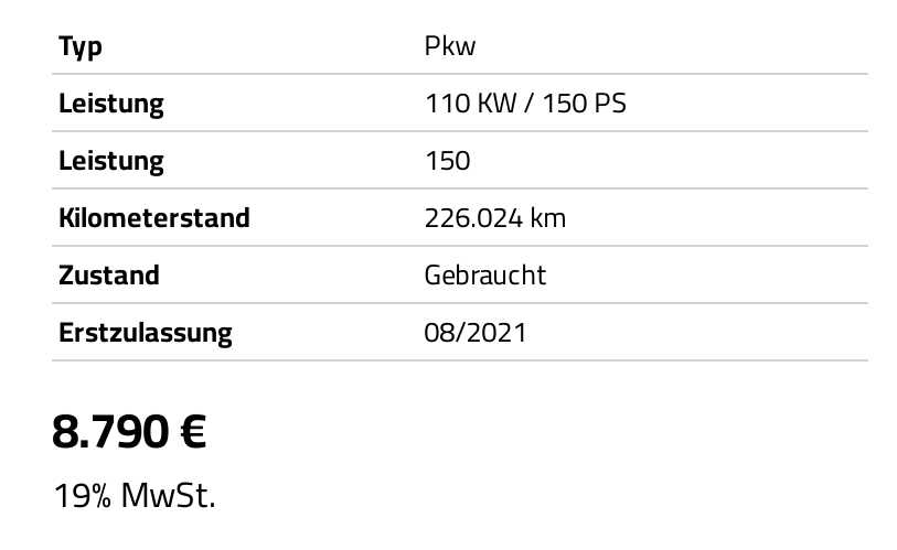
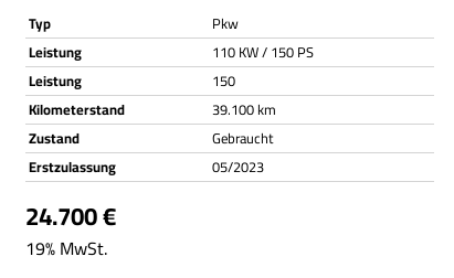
- 226.024 km
+ 39.100 km

- 08/2021
+ 05/2023

- 8.790 €
+ 24.700 €
